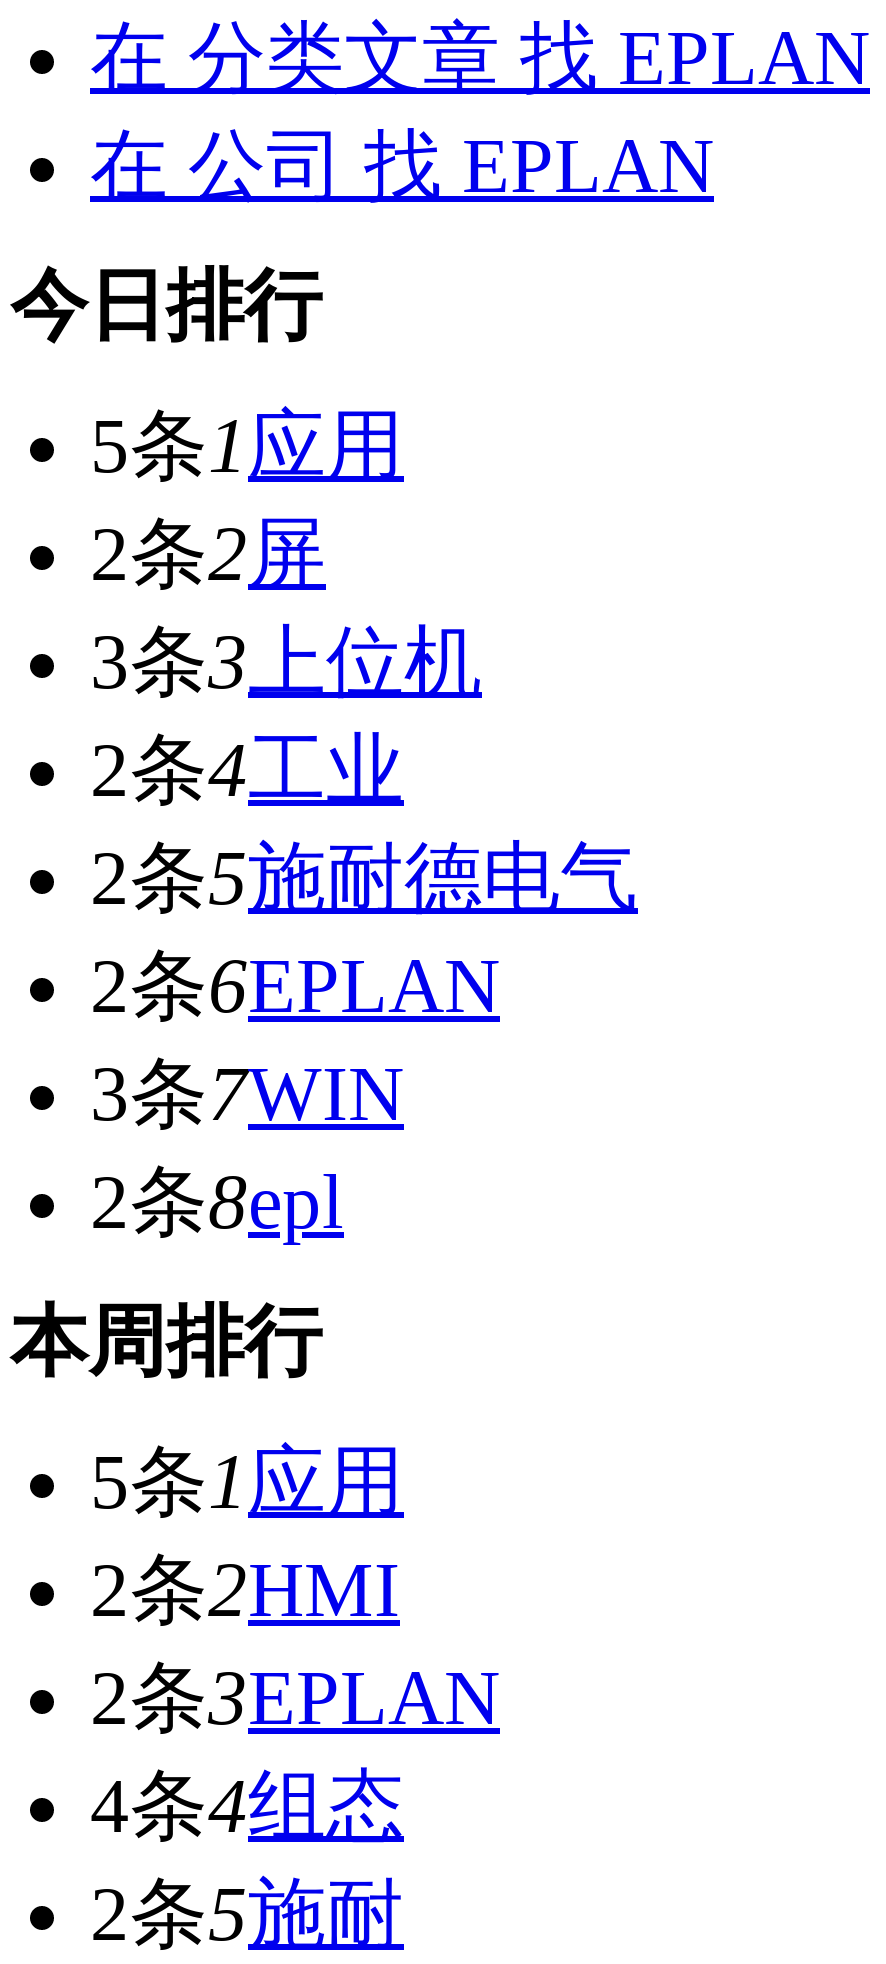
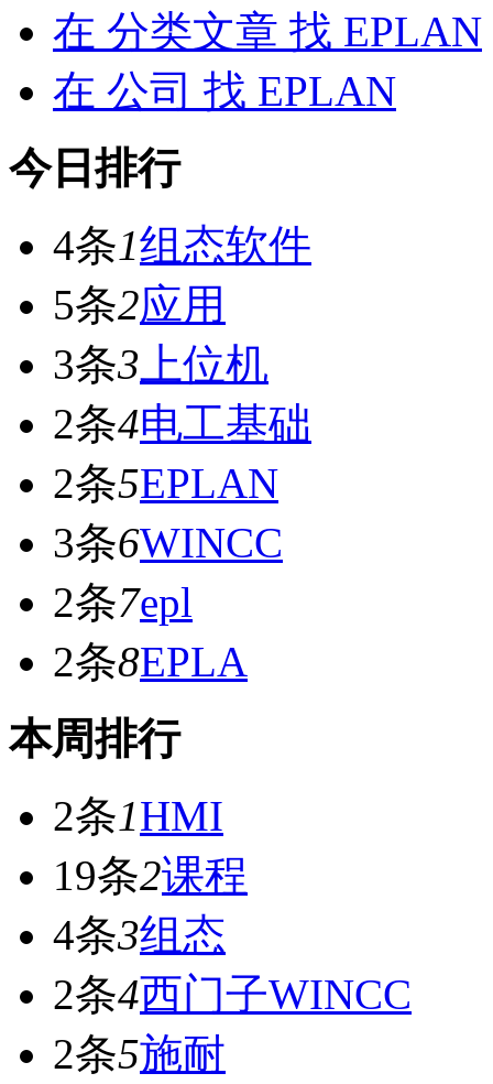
- 5条1应用
- 2条2屏
+ 4条1组态软件
+ 5条2应用

- 2条4工业
- 2条5施耐德电气
- 2条6EPLAN
- 3条7WIN
- 2条8epl
+ 2条4电工基础
+ 2条5EPLAN
+ 3条6WINCC
+ 2条7epl
+ 2条8EPLA

- 5条1应用
- 2条2HMI
- 2条3EPLAN
- 4条4组态
+ 2条1HMI
+ 19条2课程
+ 4条3组态
+ 2条4西门子WINCC
